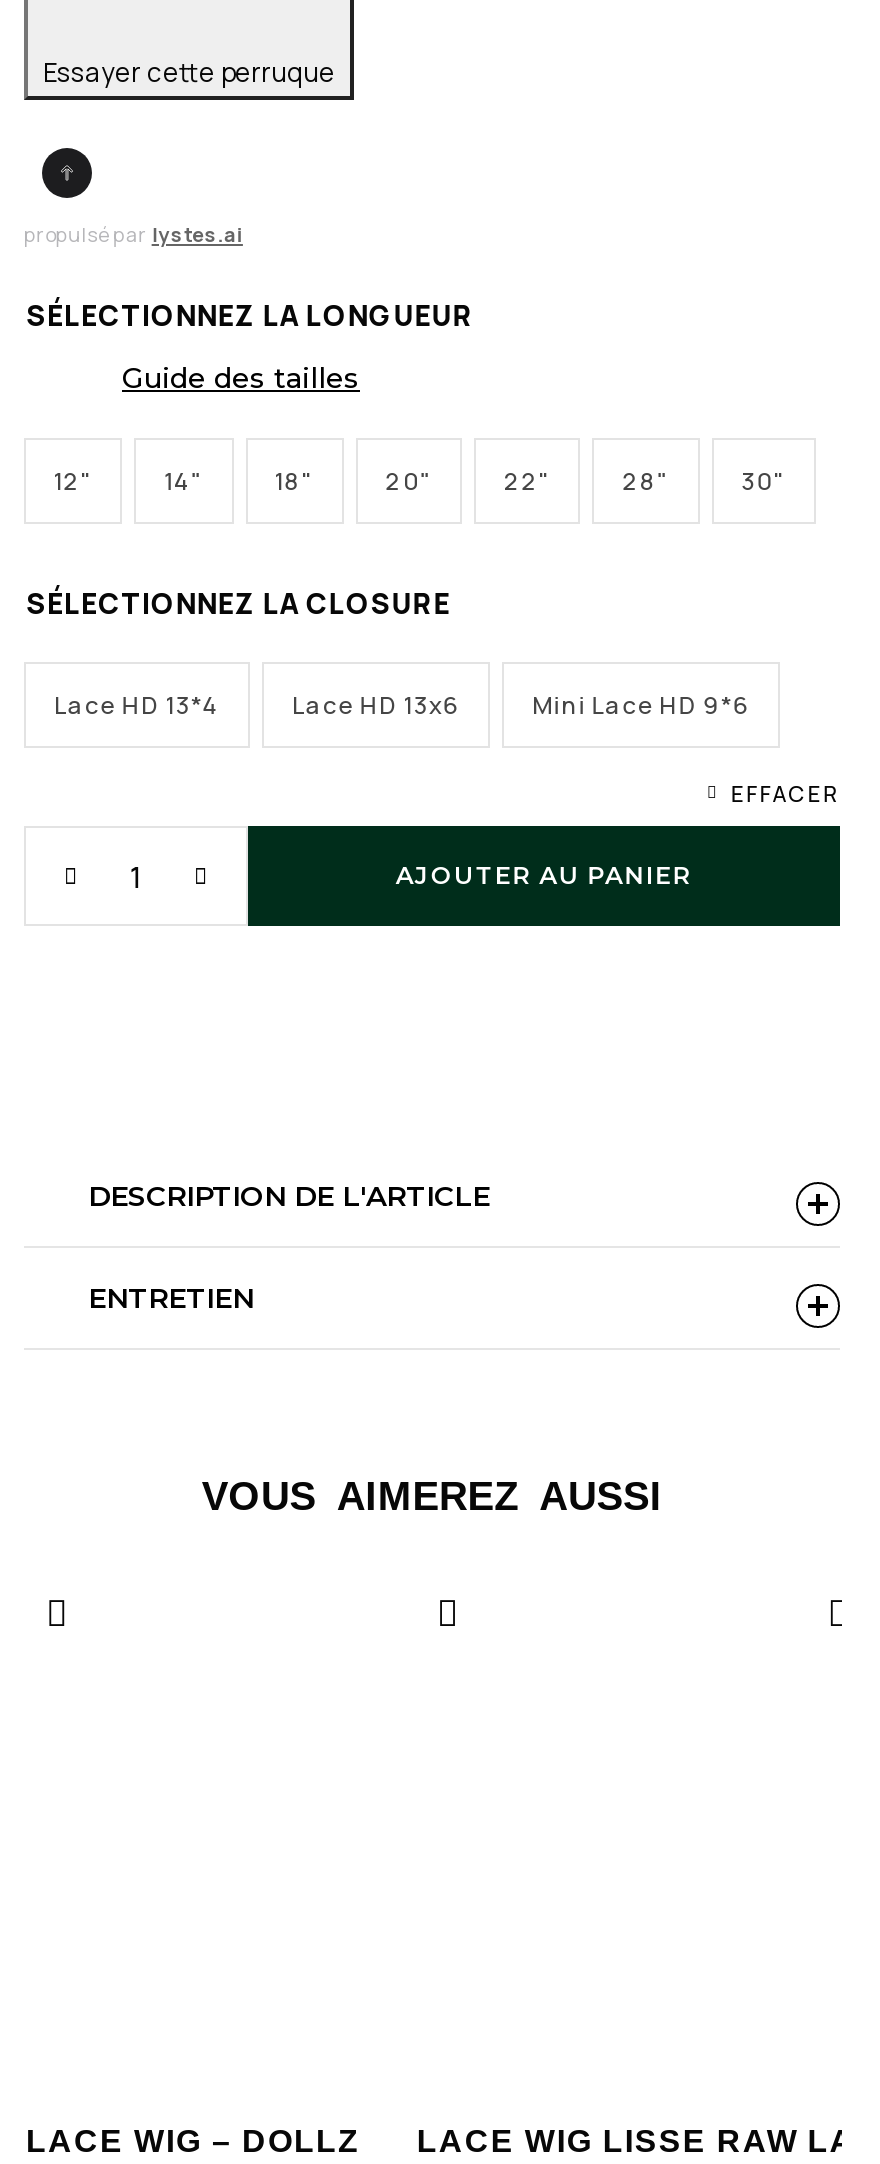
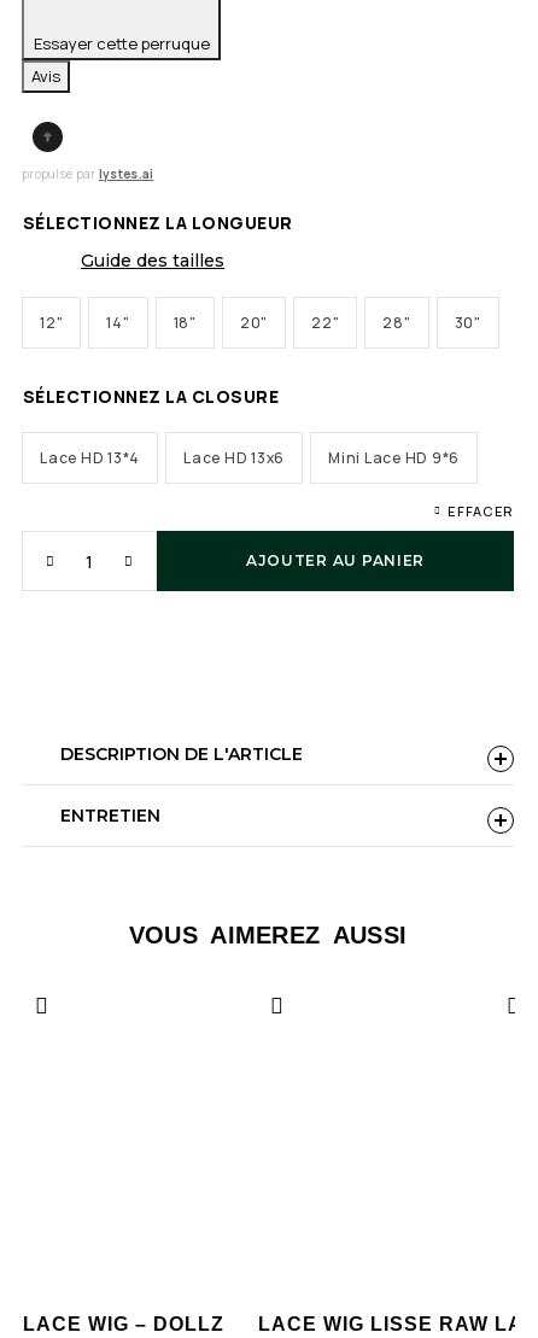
+ Avis
